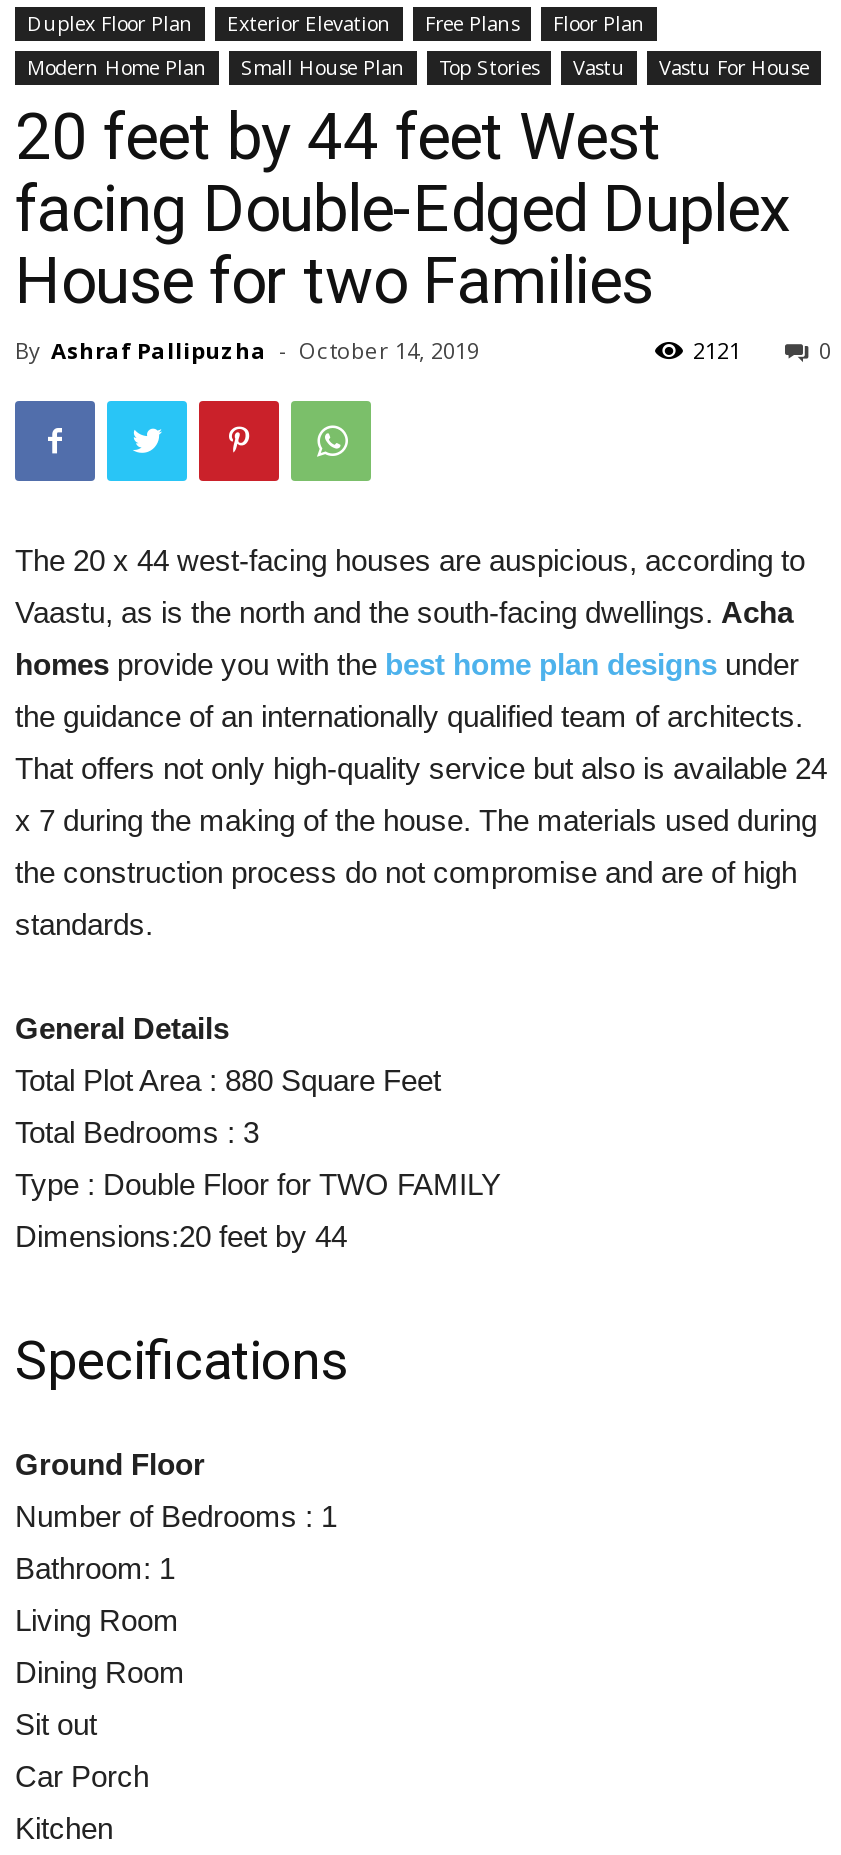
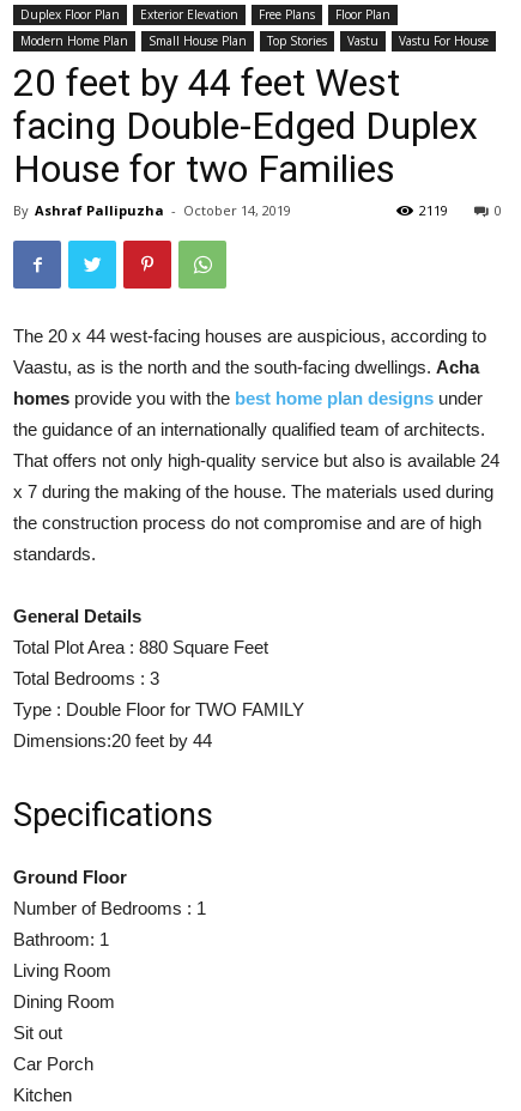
- 2121
+ 2119
